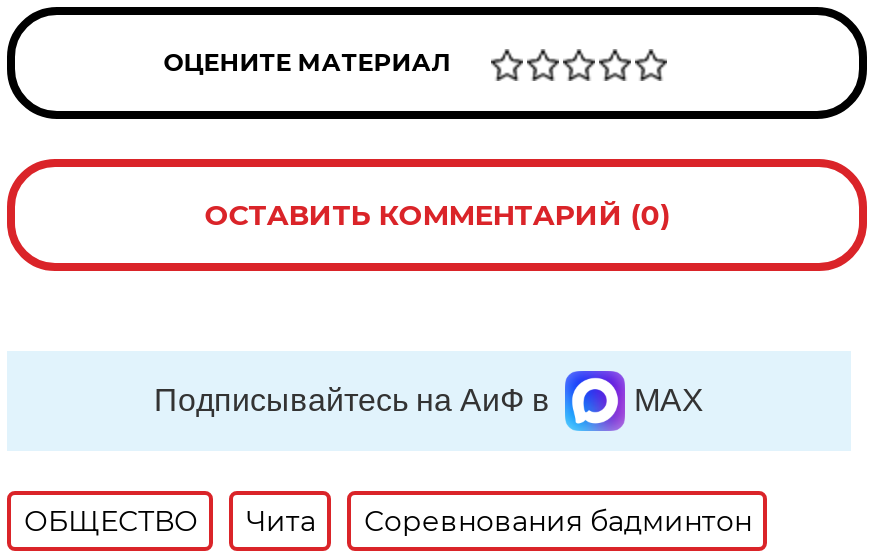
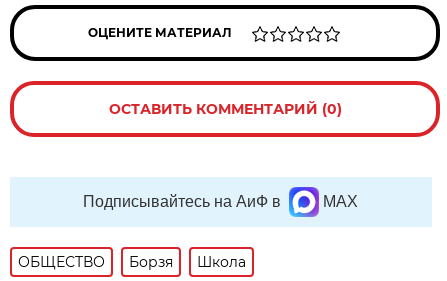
- Чита
- Соревнования бадминтон
+ Борзя
+ Школа
